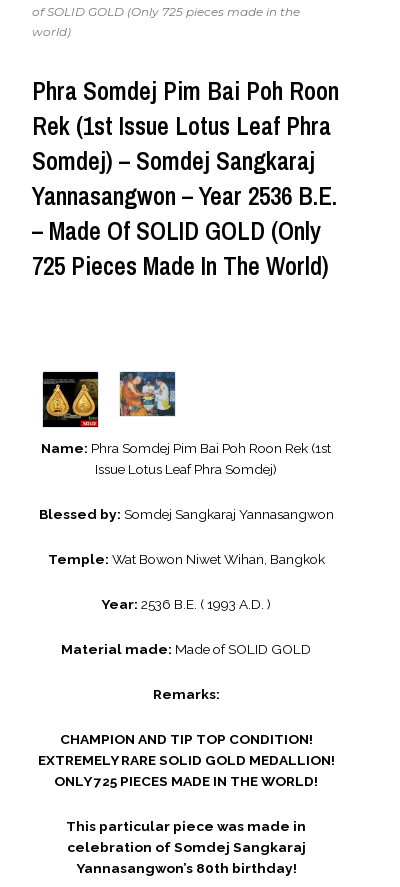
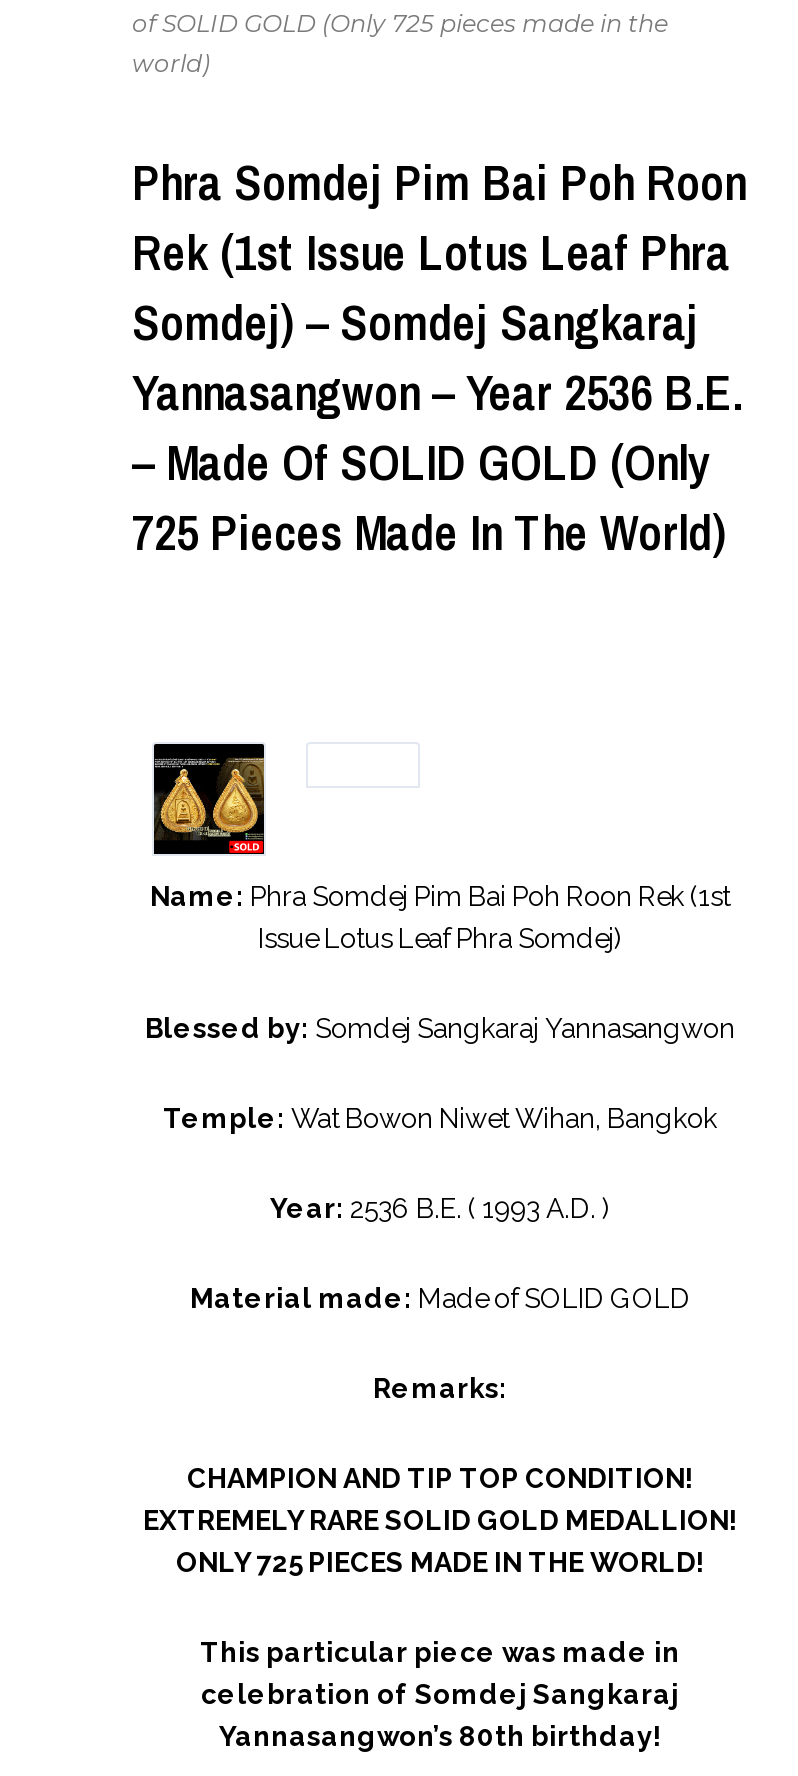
- [image]
